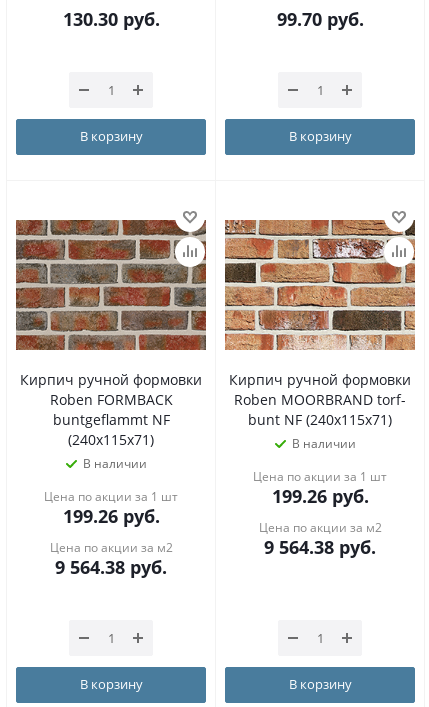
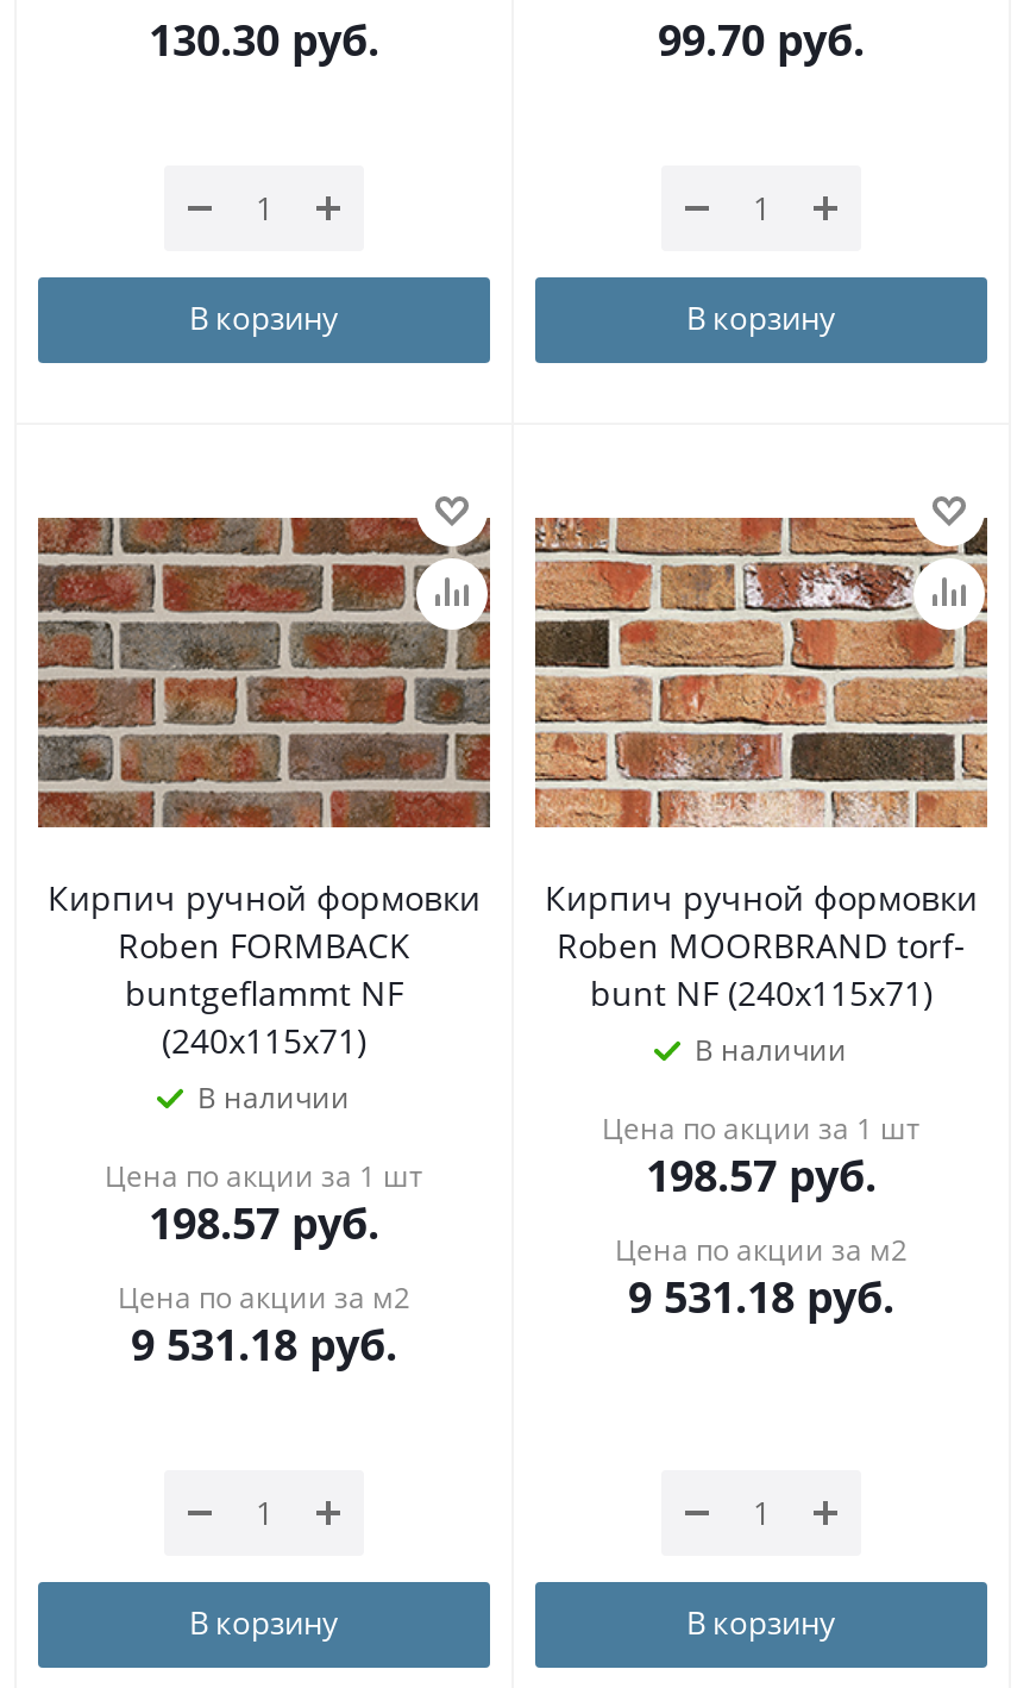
- 199.26 руб.
+ 198.57 руб.

- 199.26 руб.
+ 198.57 руб.

- 9 564.38 руб.
+ 9 531.18 руб.

- 9 564.38 руб.
+ 9 531.18 руб.
